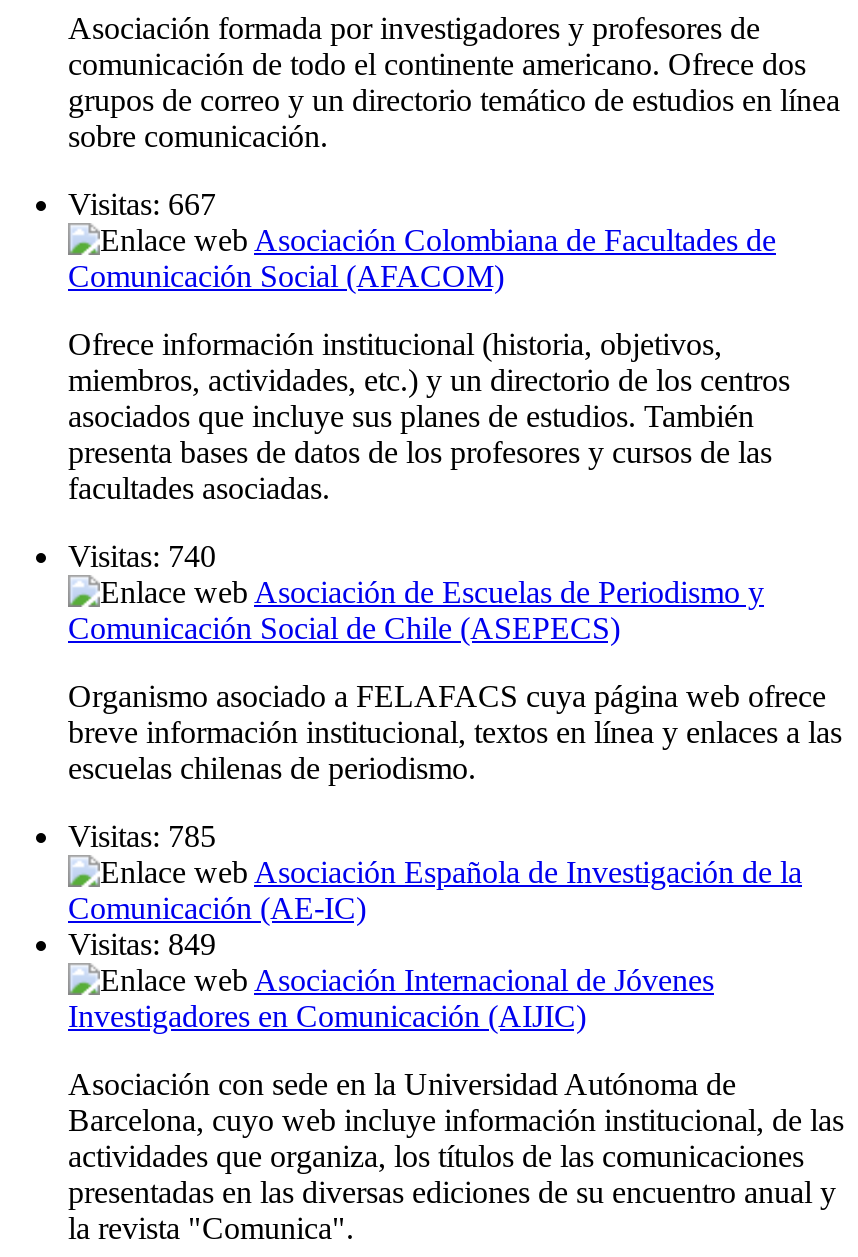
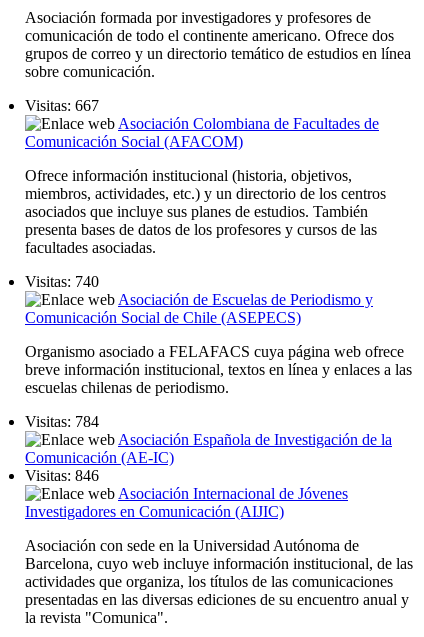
- Visitas: 785
+ Visitas: 784

- Visitas: 849
+ Visitas: 846
